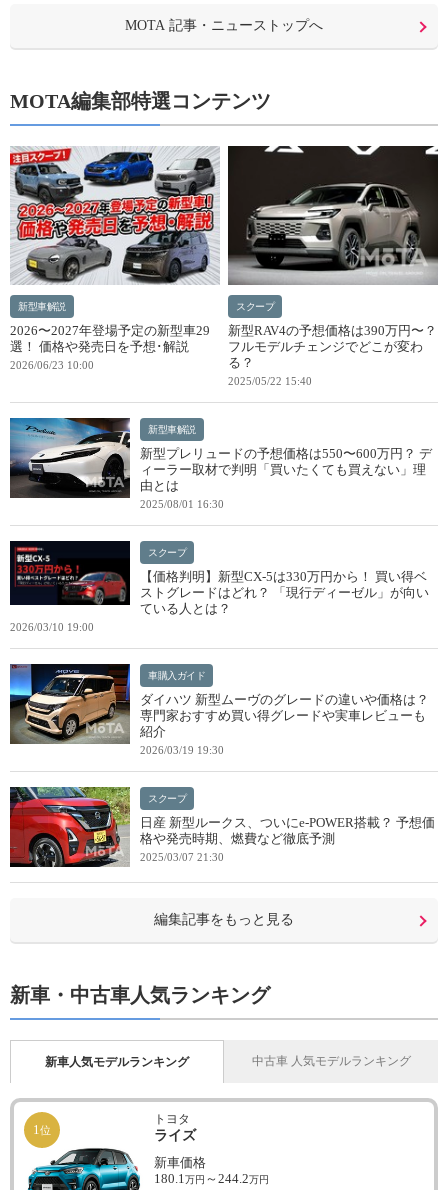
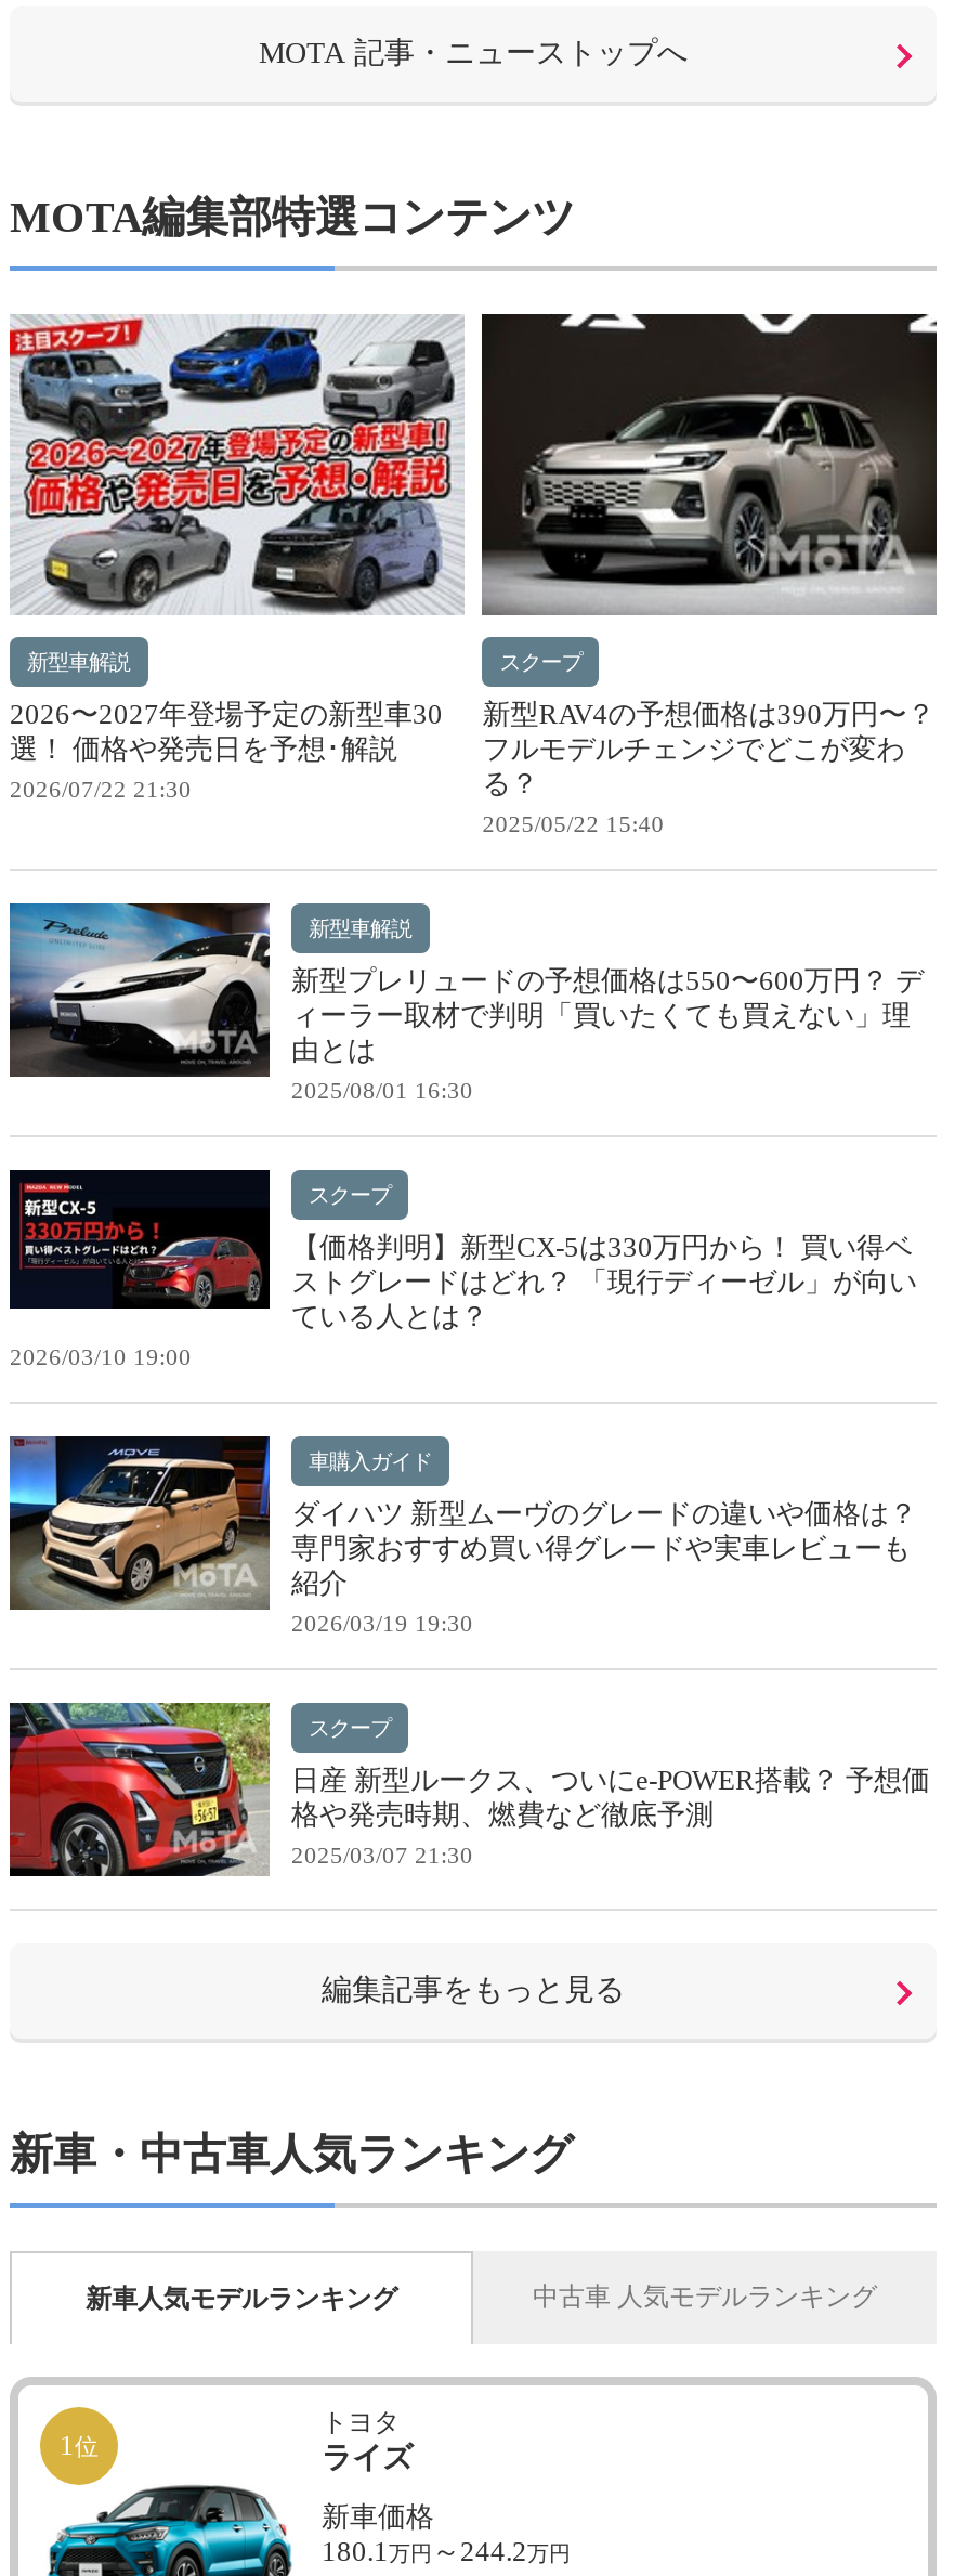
- 2026〜2027年登場予定の新型車29
+ 2026〜2027年登場予定の新型車30

- 2026/06/23 10:00
+ 2026/07/22 21:30
